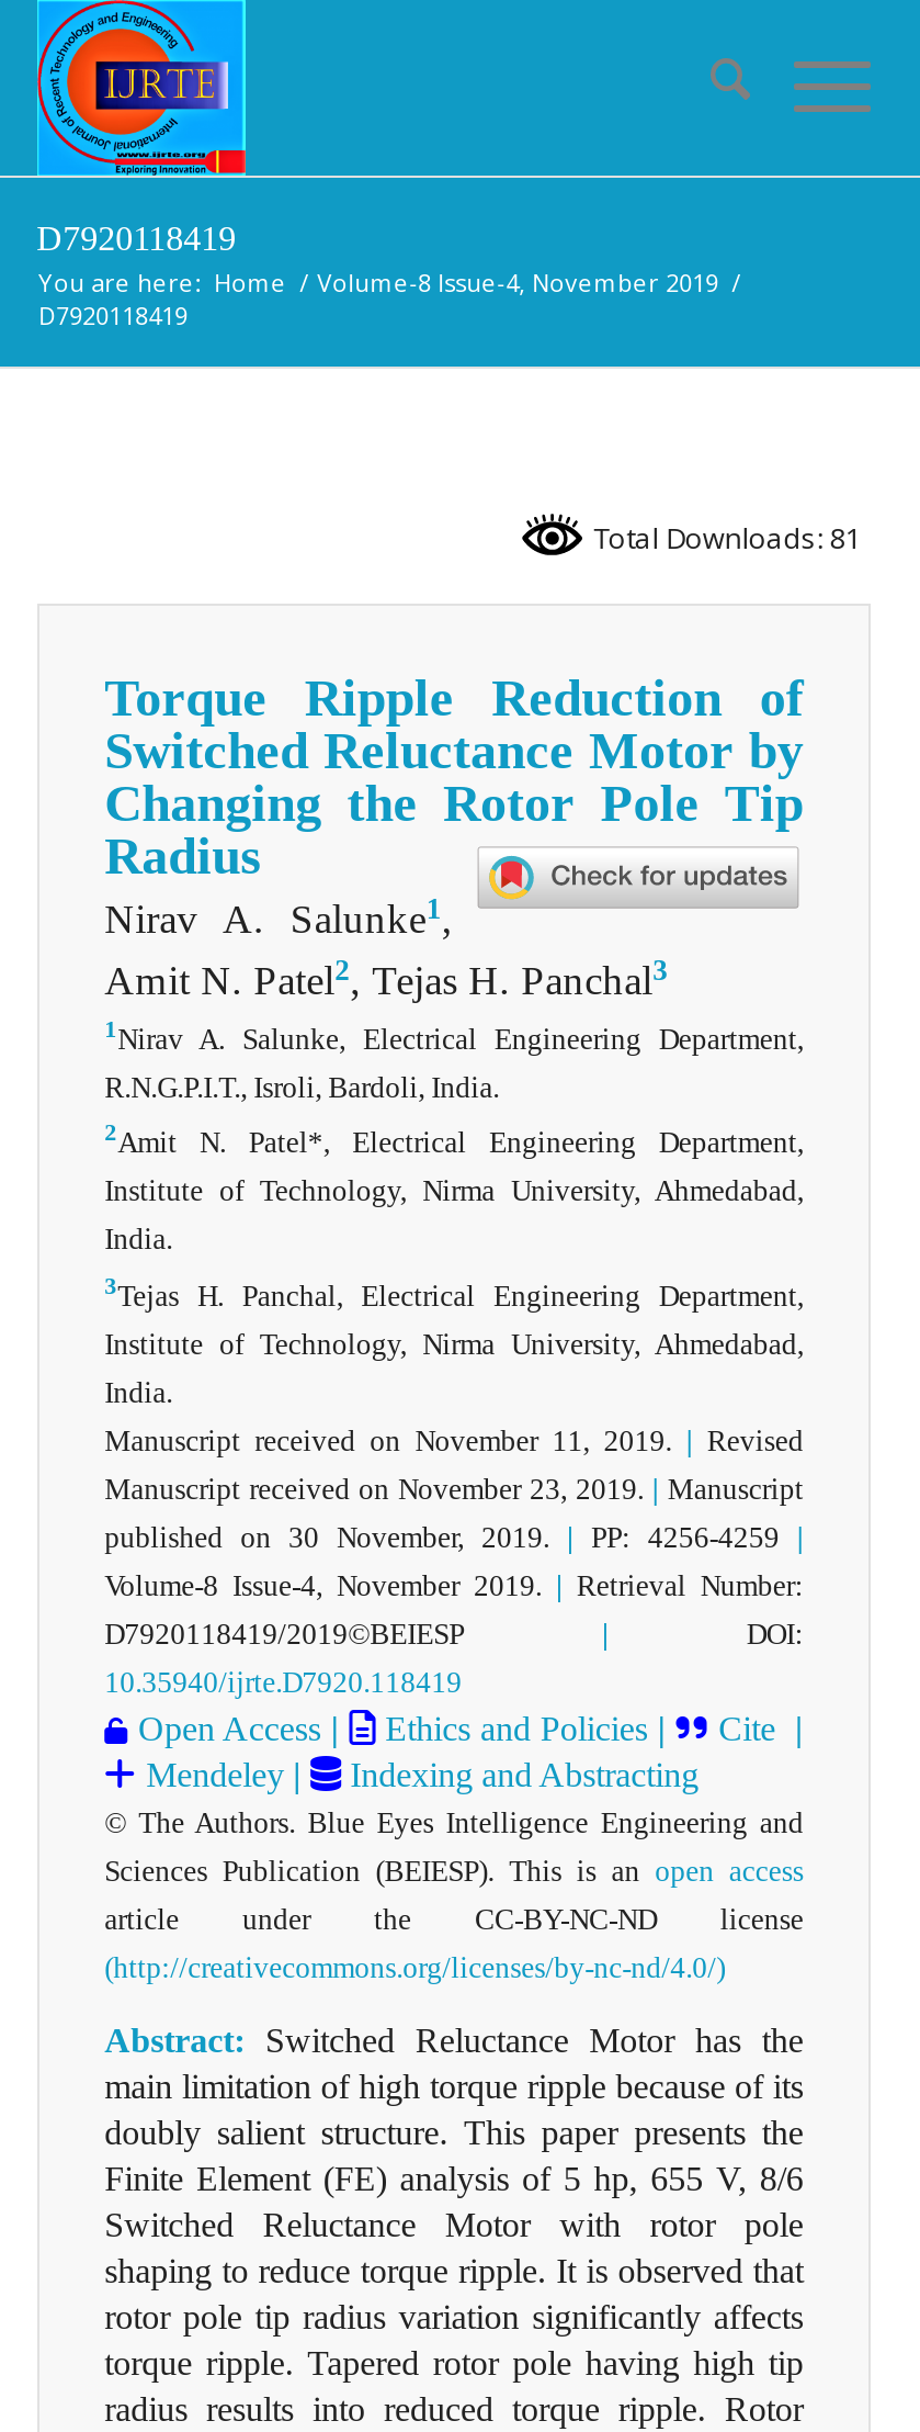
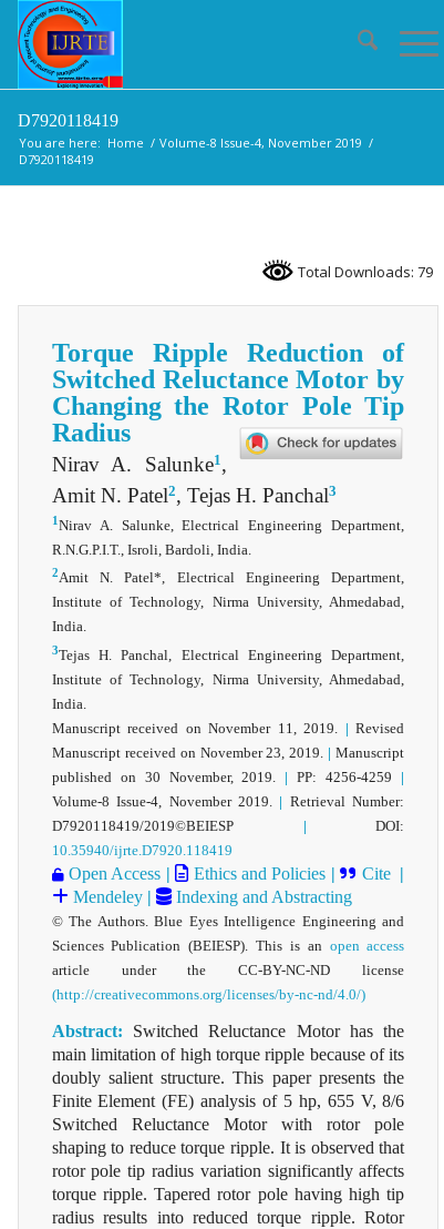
- Total Downloads: 81
+ Total Downloads: 79
